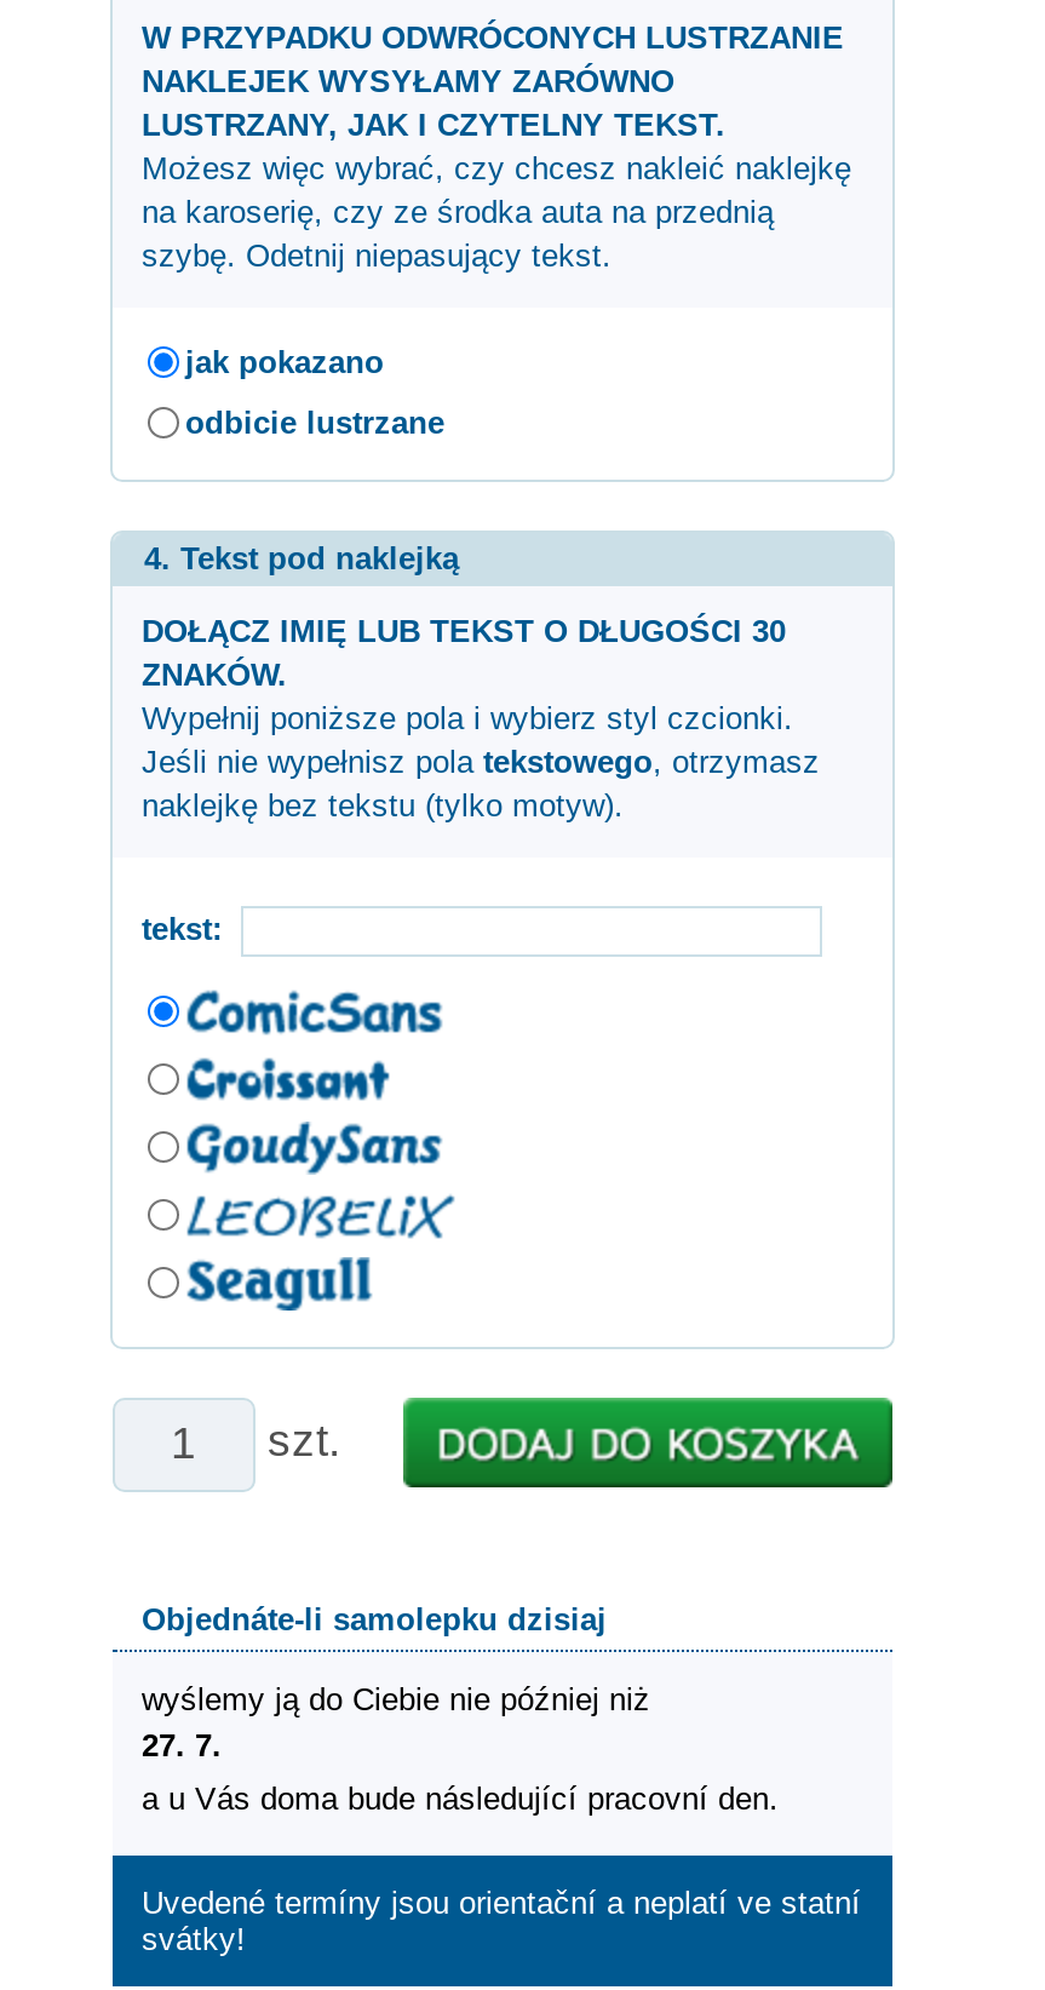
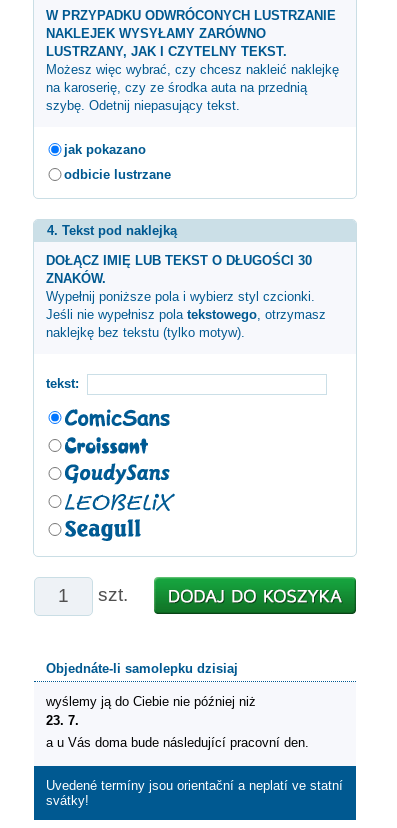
- 27. 7.
+ 23. 7.
